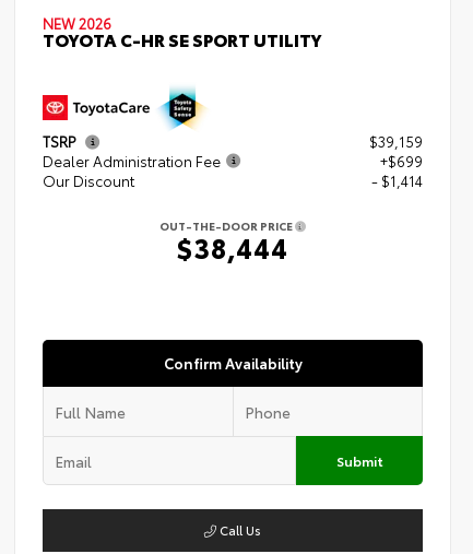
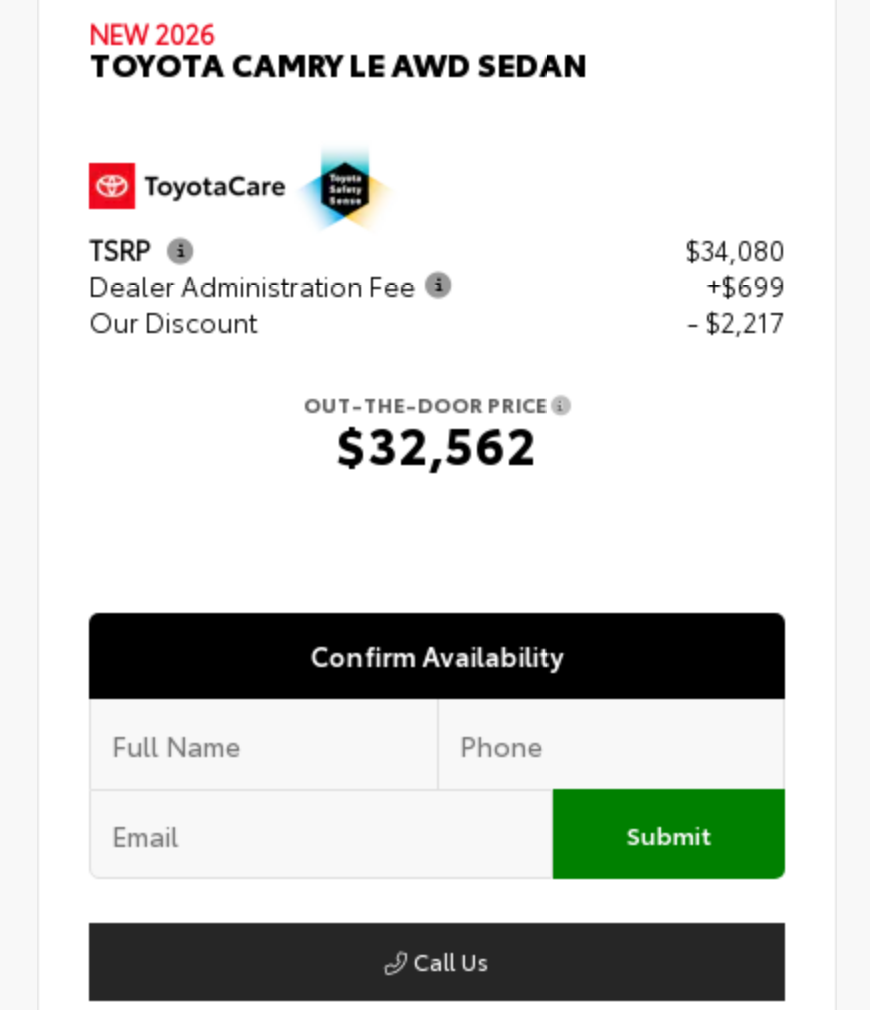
- TOYOTA C-HR SE SPORT UTILITY
+ TOYOTA CAMRY LE AWD SEDAN

- $39,159
+ $34,080

- - $1,414
+ - $2,217

- $38,444
+ $32,562
